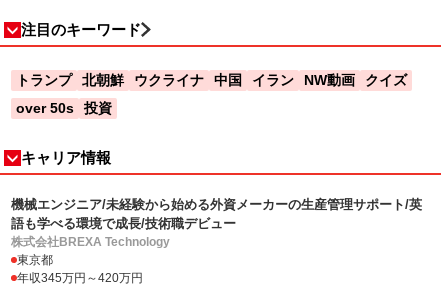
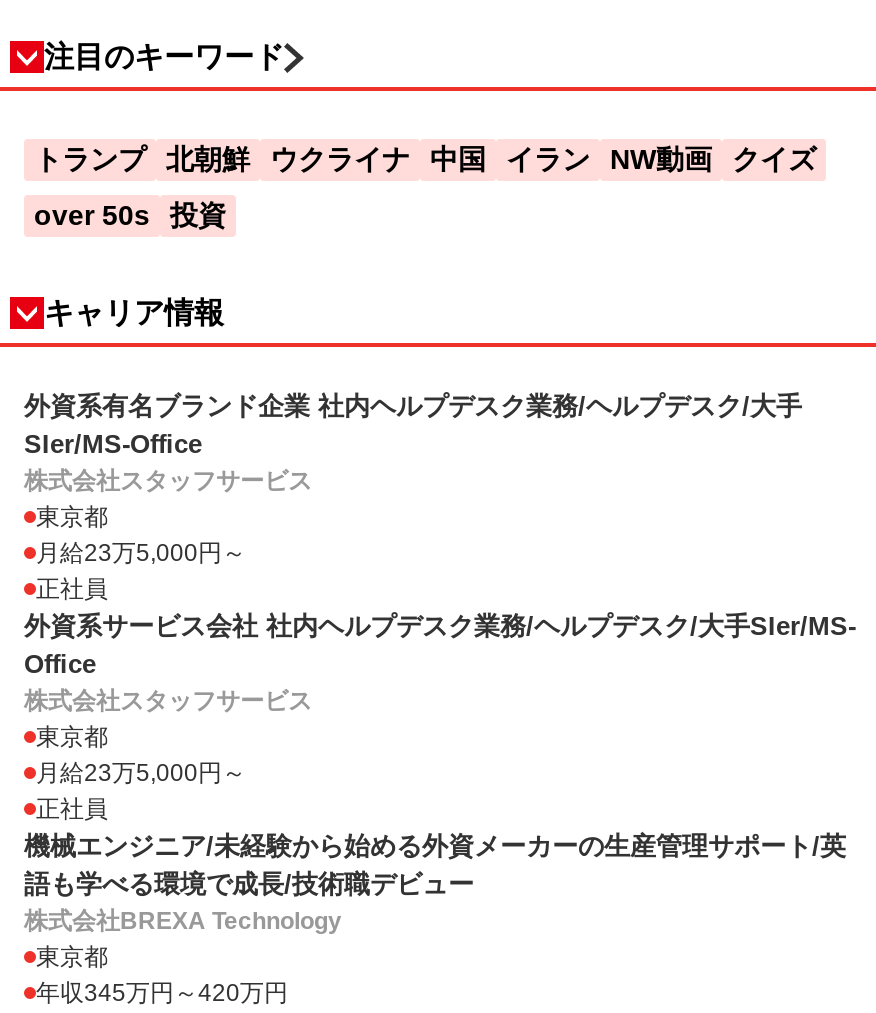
+ 外資系有名ブランド企業 社内ヘルプデスク業務/ヘルプデスク/大手
+ SIer/MS-Office
+ 株式会社スタッフサービス
+ 東京都
+ 月給23万5,000円～
+ 正社員
+ 外資系サービス会社 社内ヘルプデスク業務/ヘルプデスク/大手SIer/MS-
+ Office
+ 株式会社スタッフサービス
+ 東京都
+ 月給23万5,000円～
+ 正社員
